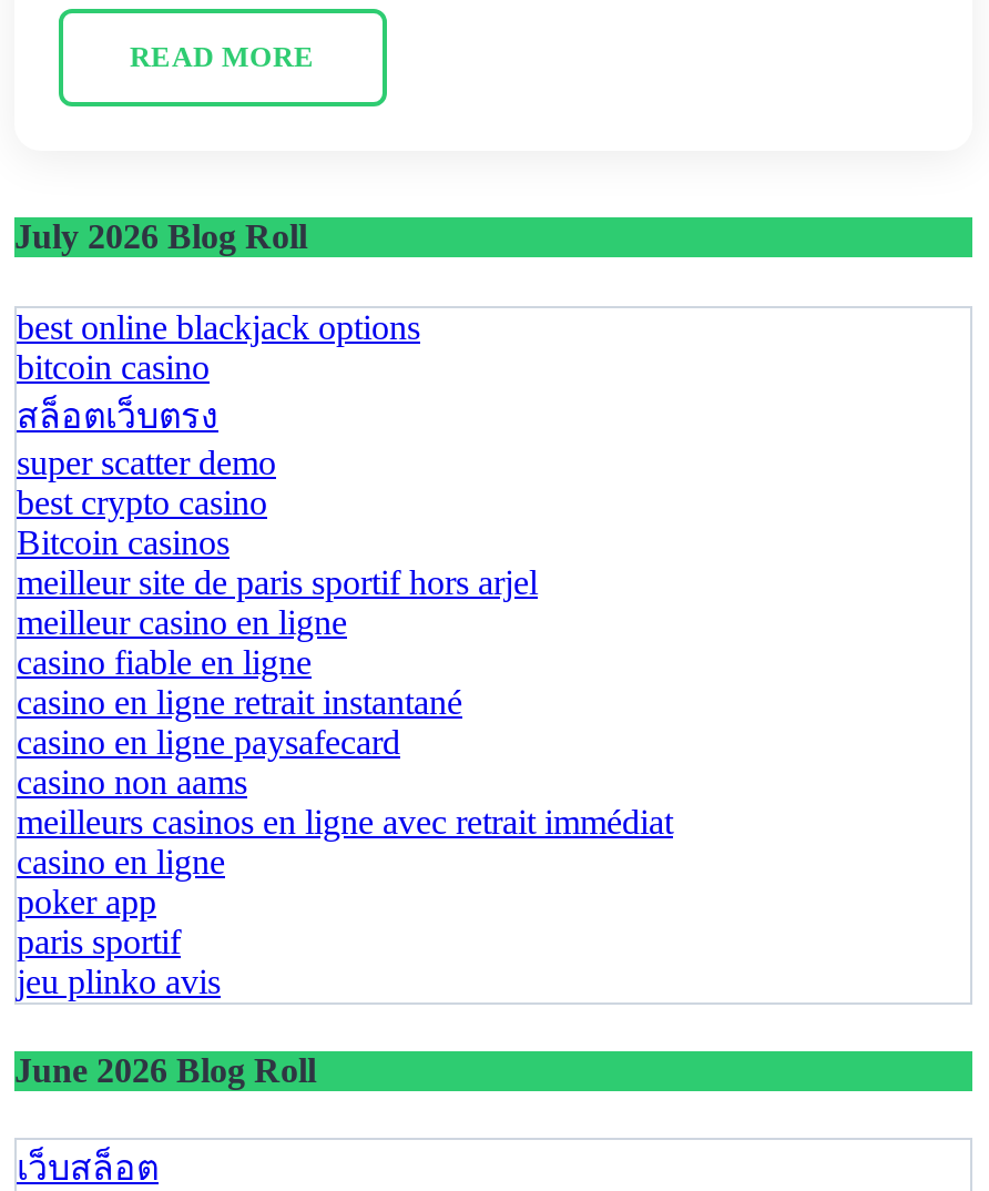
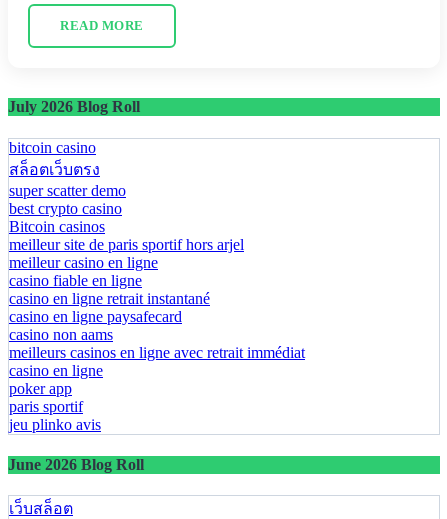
- best online blackjack options
